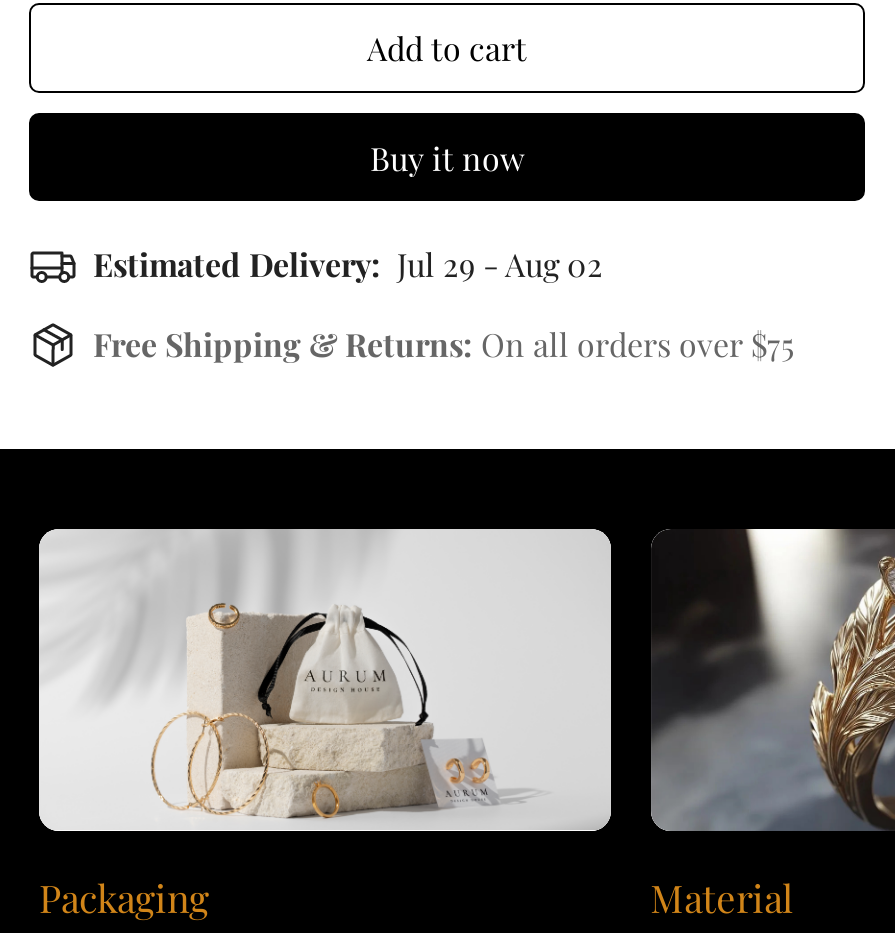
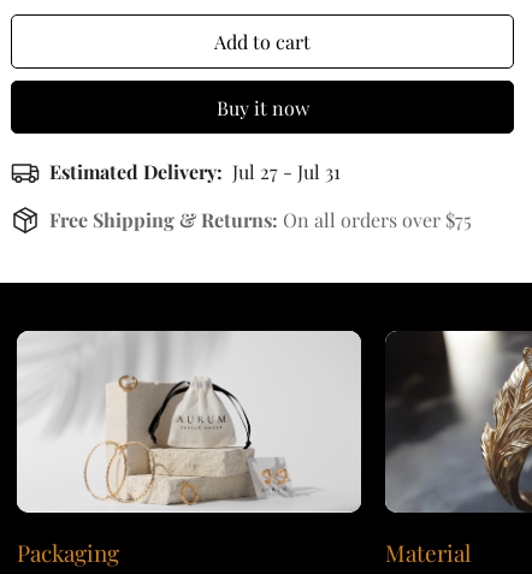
- Estimated Delivery: Jul 29 - Aug 02
+ Estimated Delivery: Jul 27 - Jul 31
